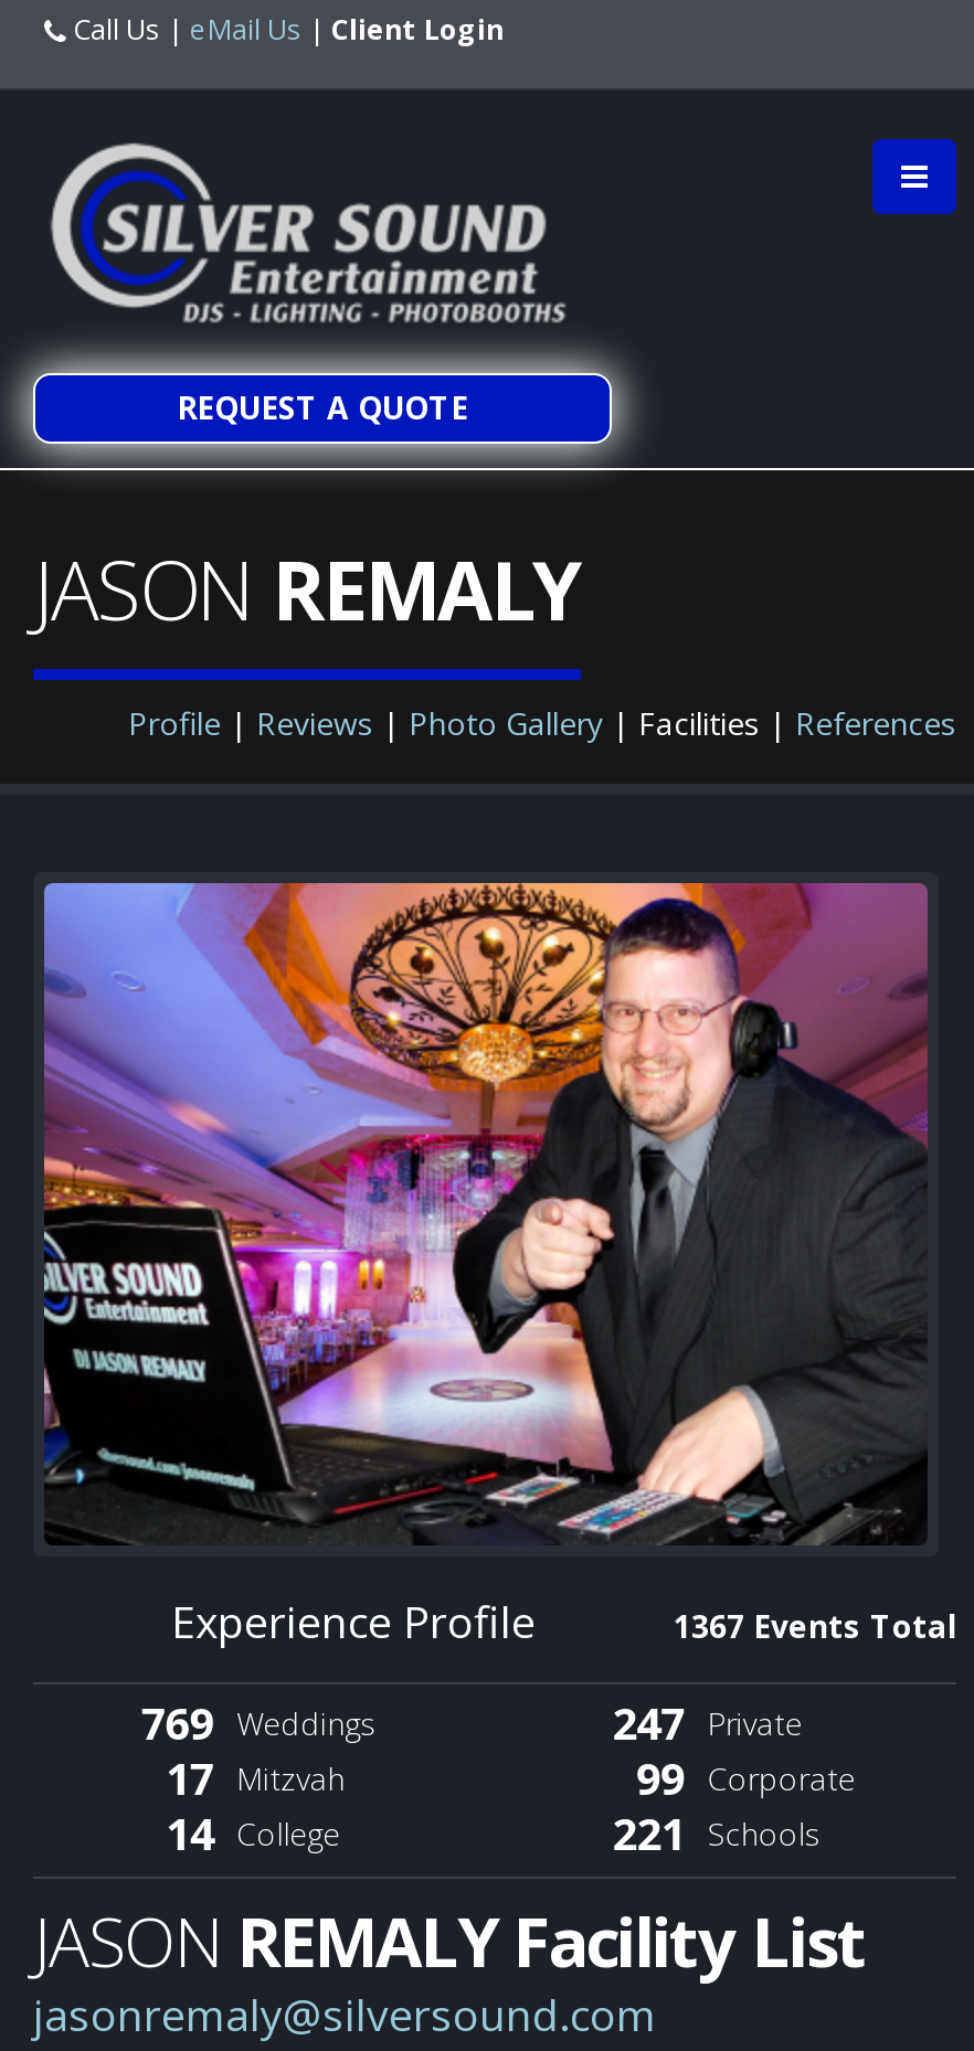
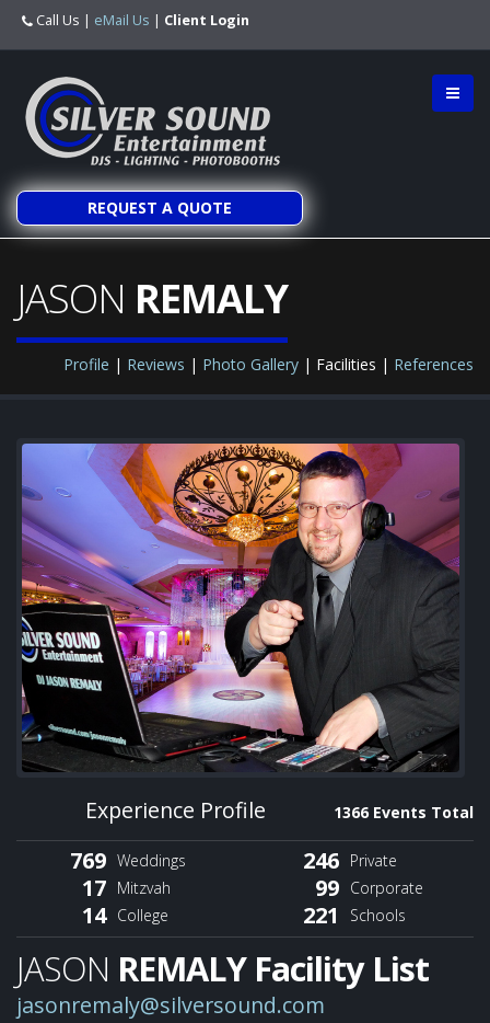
- 1367 Events Total
+ 1366 Events Total

- 247 Private
+ 246 Private
